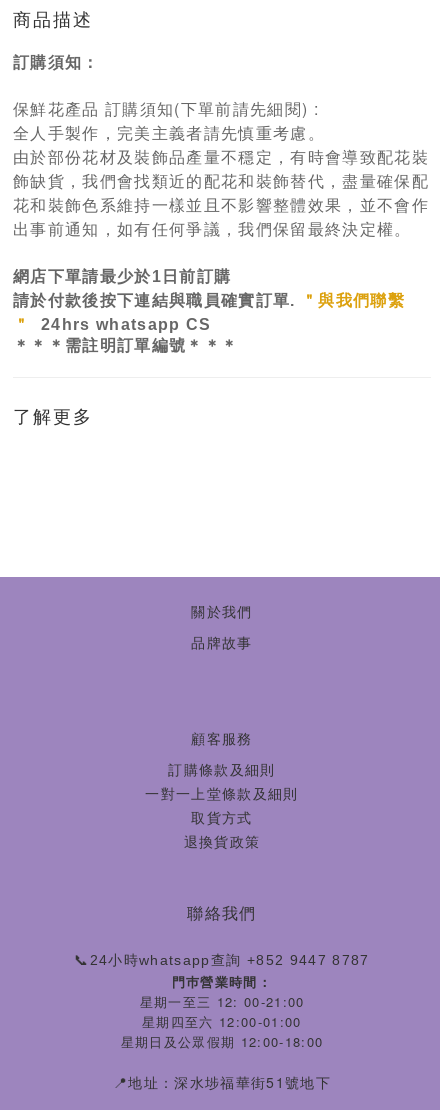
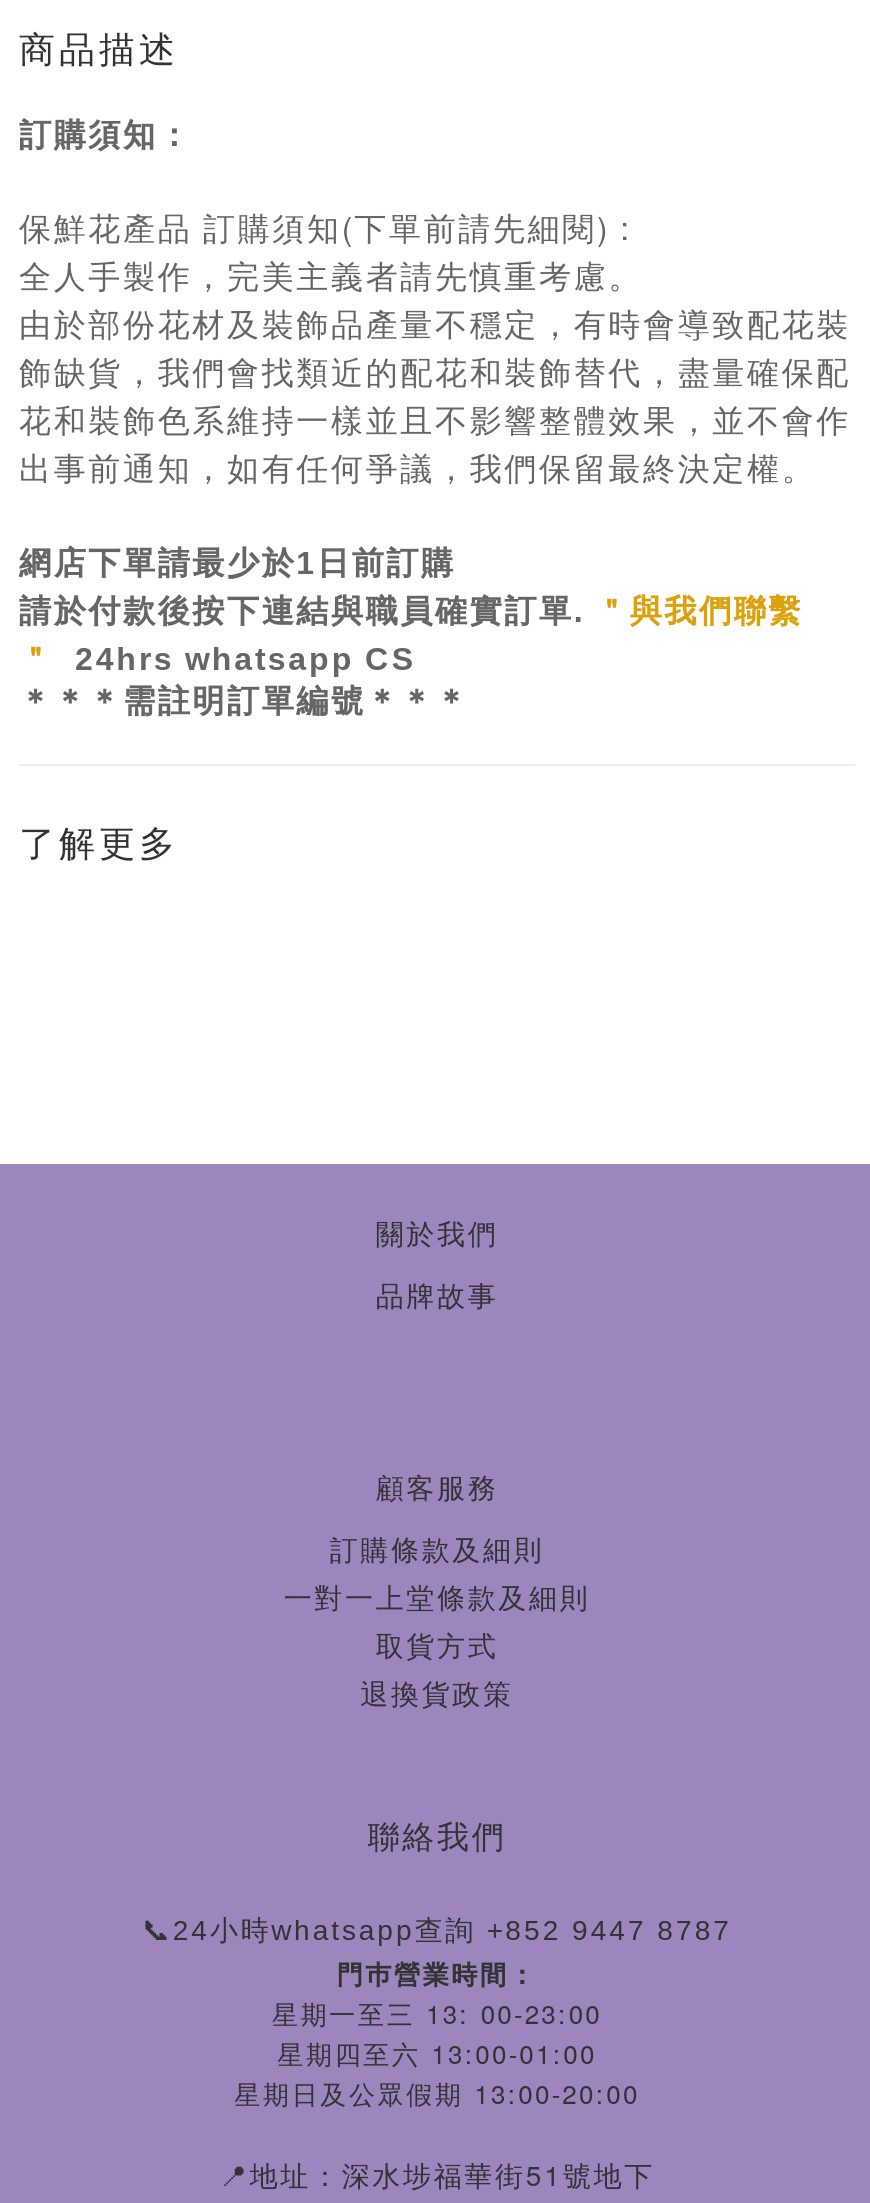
- 星期一至三 12: 00-21:00
+ 星期一至三 13: 00-23:00

- 星期四至六 12:00-01:00
+ 星期四至六 13:00-01:00

- 星期日及公眾假期12:00-18:00
+ 星期日及公眾假期13:00-20:00
